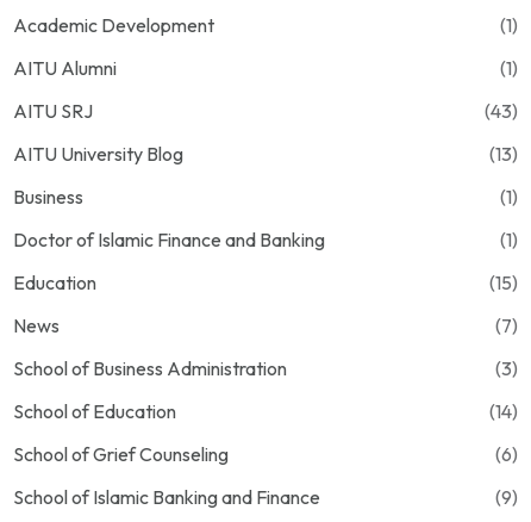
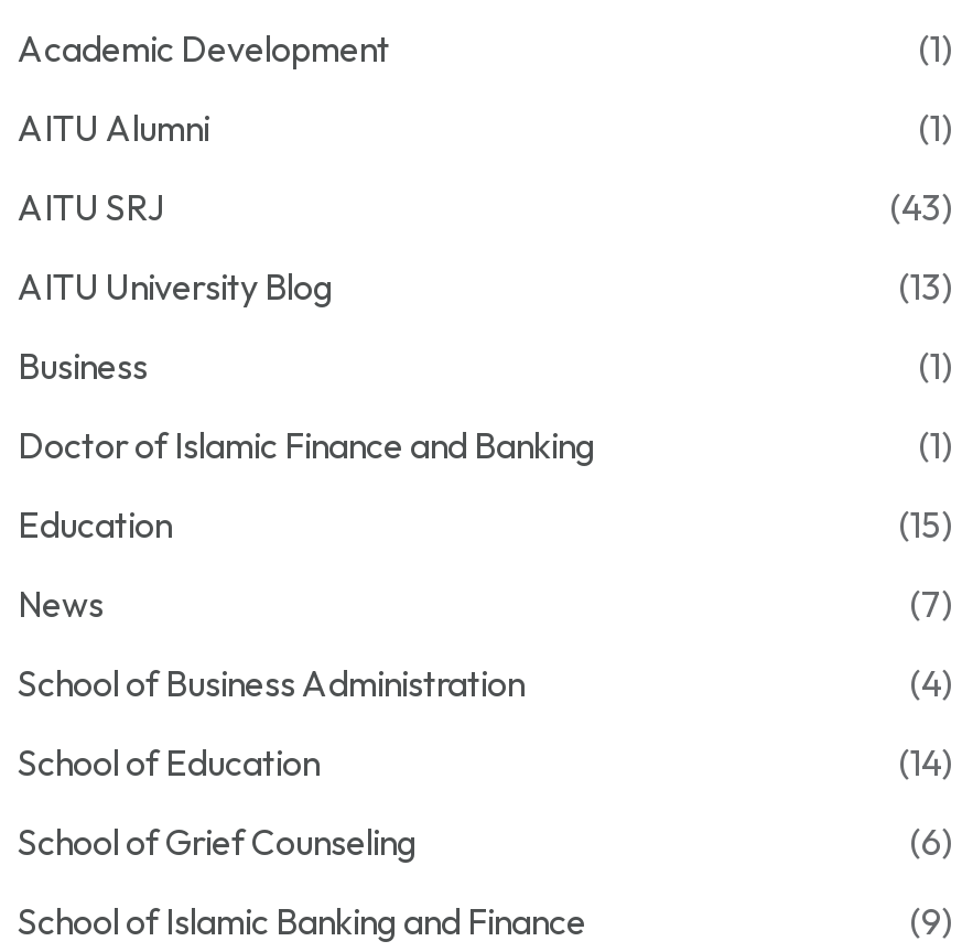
- (3)
+ (4)
